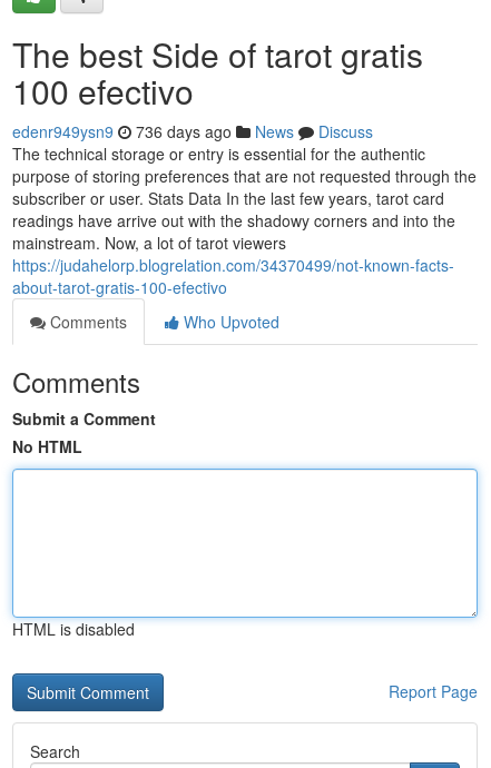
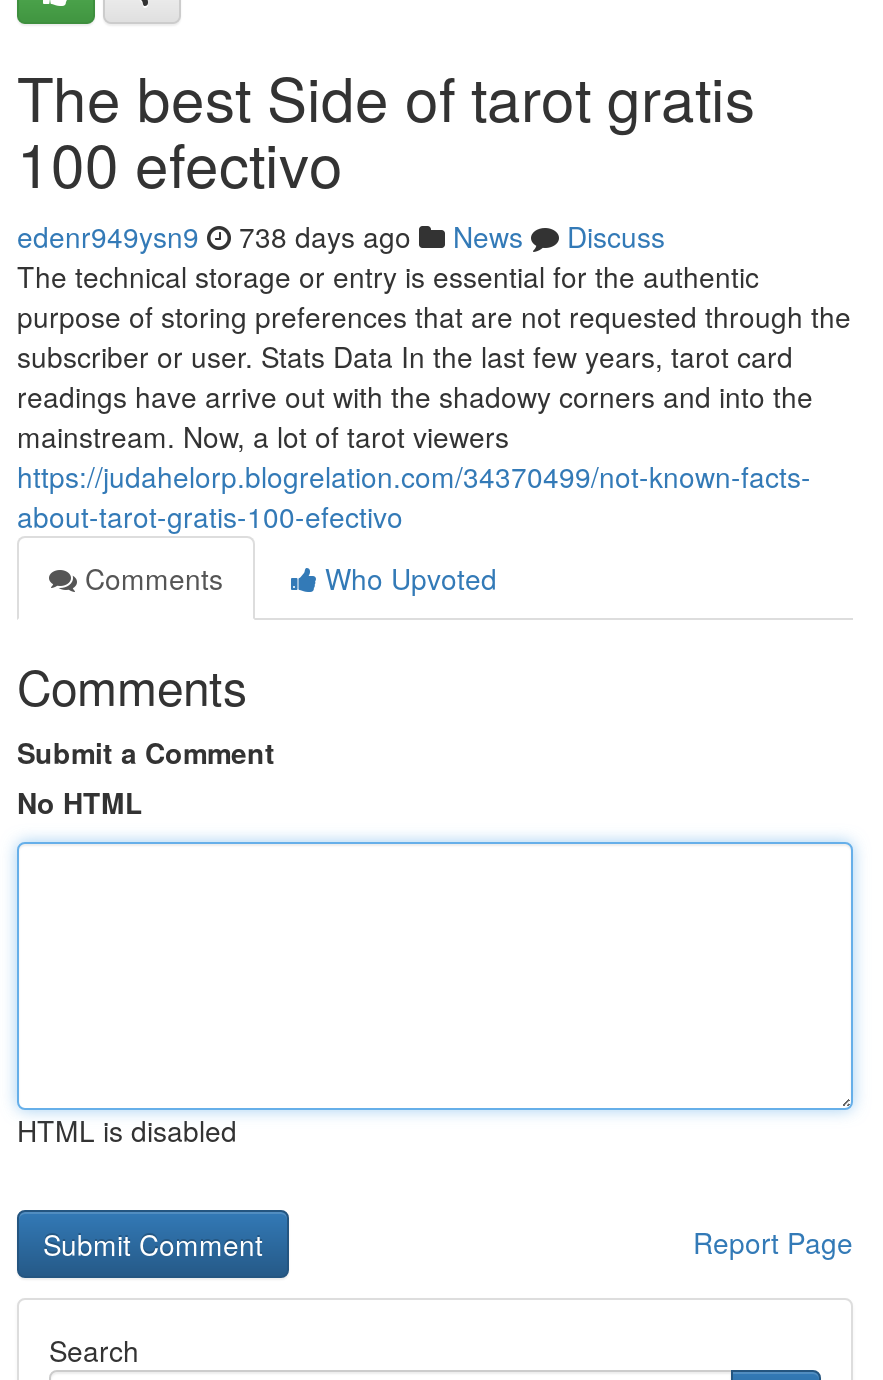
- edenr949ysn9 736 days ago News Discuss
+ edenr949ysn9 738 days ago News Discuss
